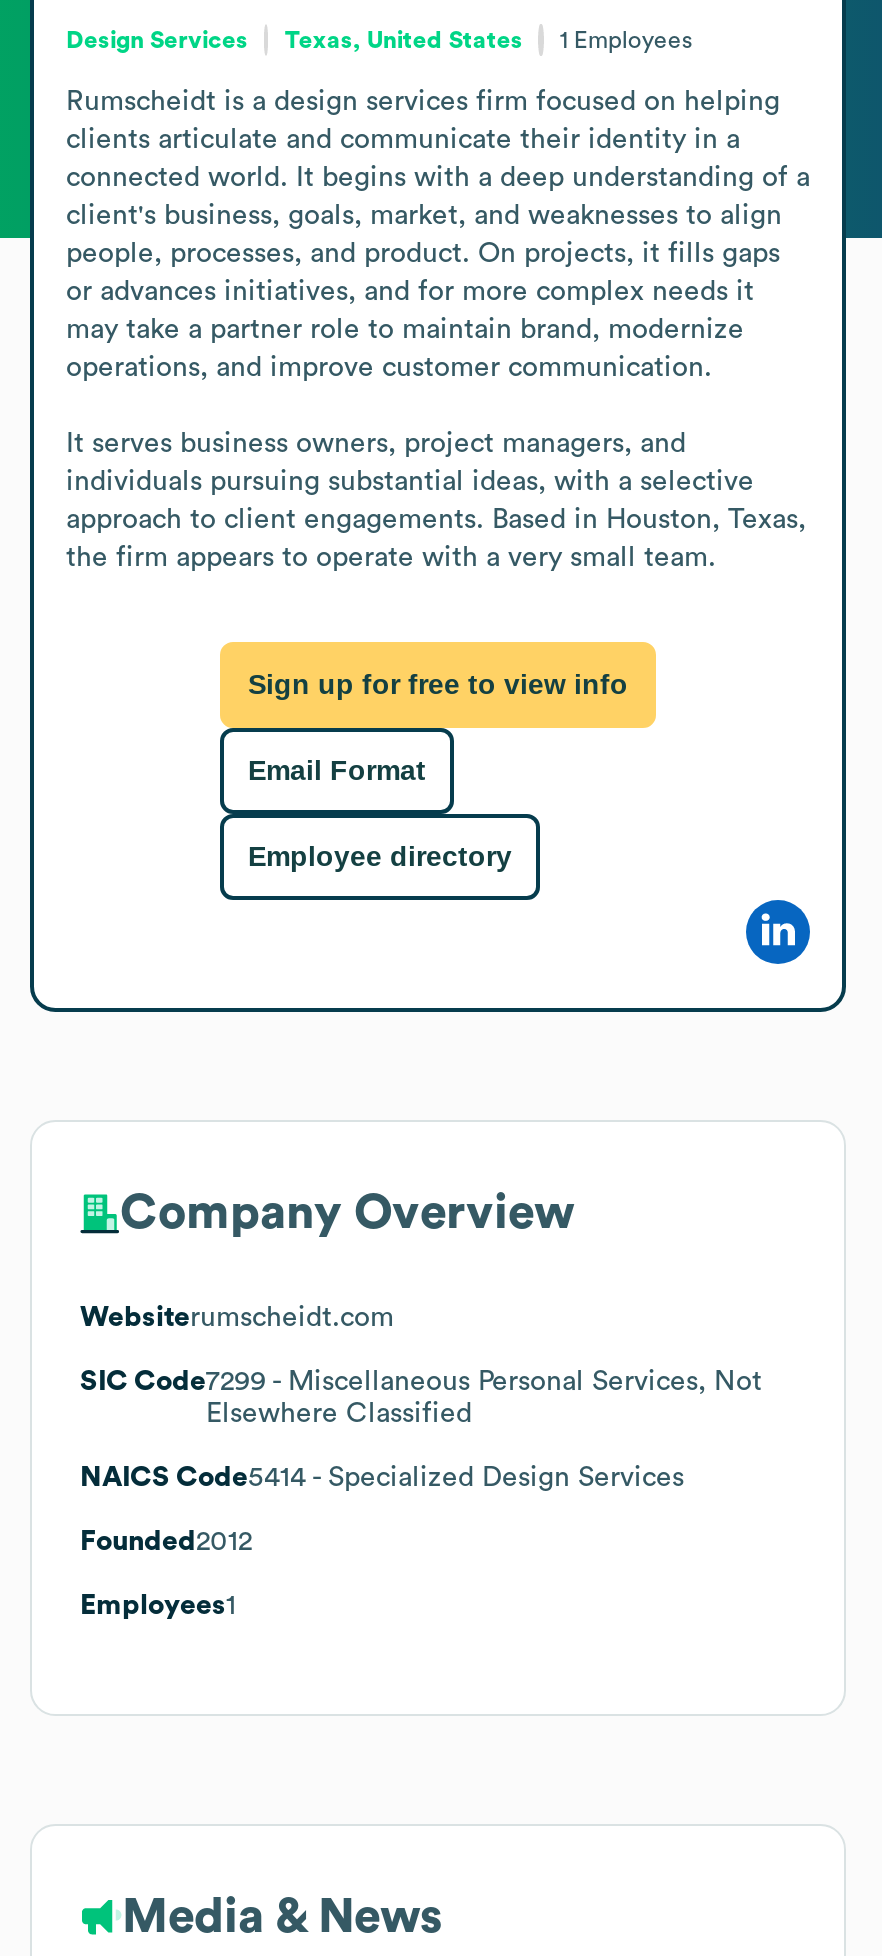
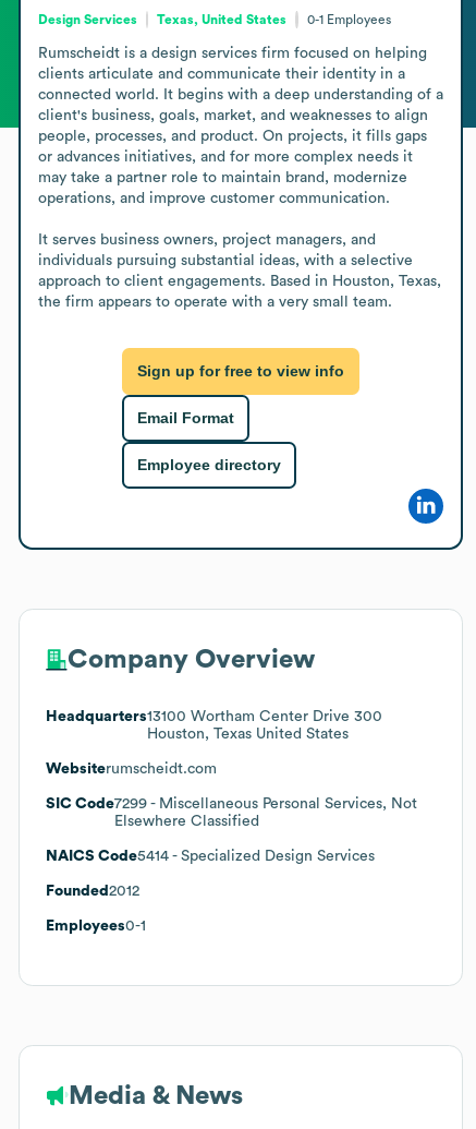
- Design Services Texas, United States 1 Employees
+ Design Services Texas, United States 0-1 Employees

+ Headquarters13100 Wortham Center Drive 300
+ Houston, Texas United States

- Employees1
+ Employees0-1
